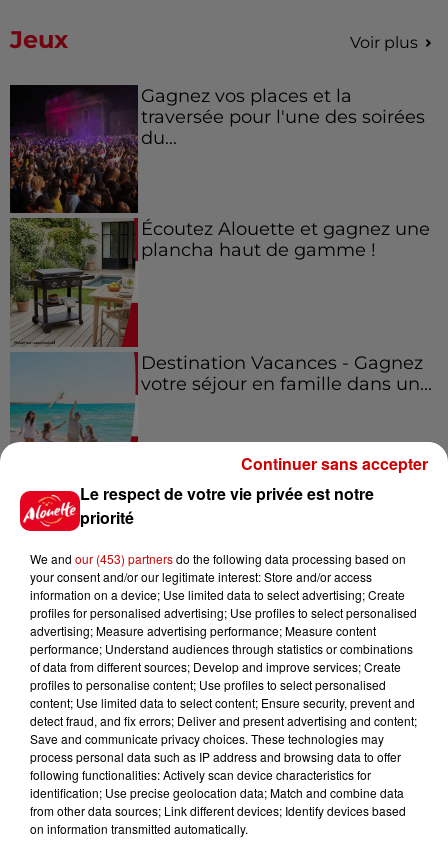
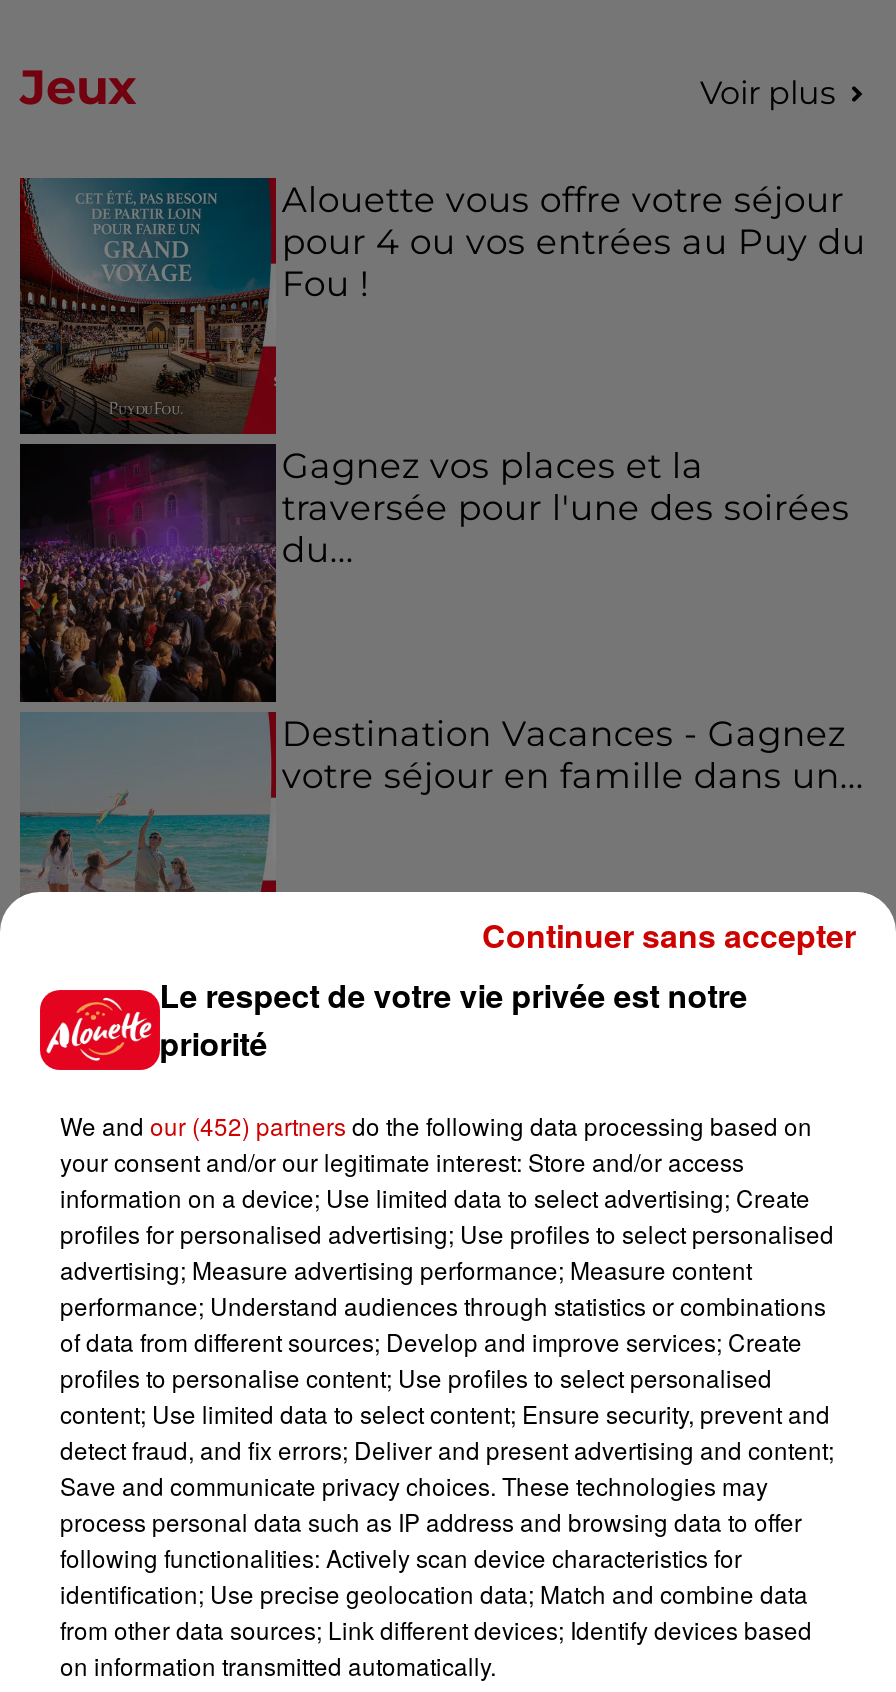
+ [image]
+ Alouette vous offre votre séjour
+ pour 4 ou vos entrées au Puy du
+ Fou !

moved down: Gagnez vos places et la | traversée pour l'une des soirées | du...

- [image]
- Écoutez Alouette et gagnez une
- plancha haut de gamme !

- We and our (453) partners do the following data processing based on
+ We and our (452) partners do the following data processing based on
